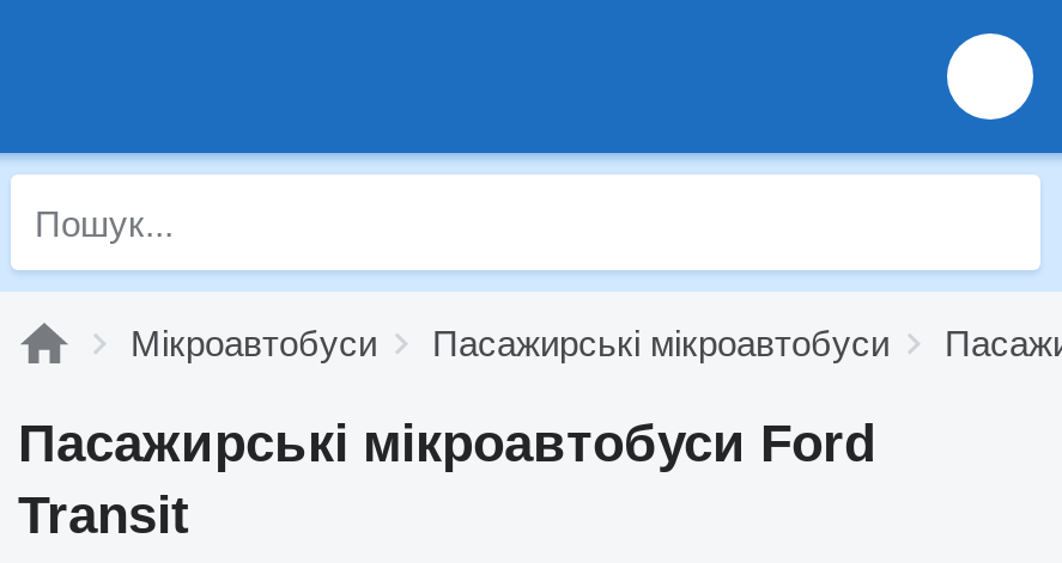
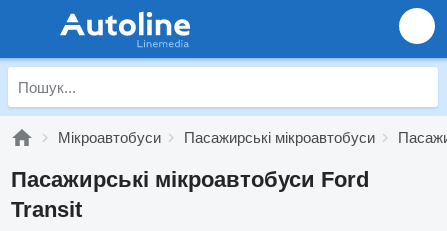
+ [image]
